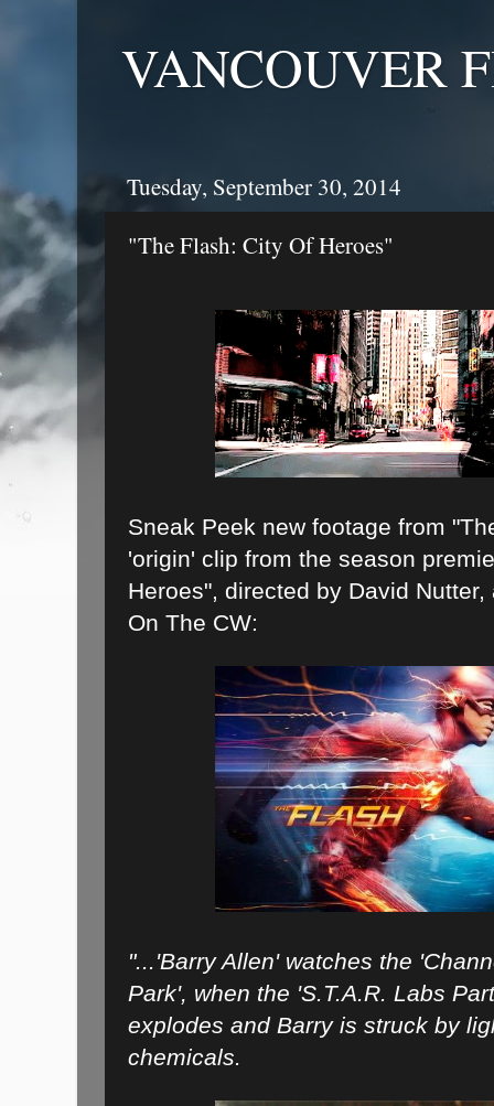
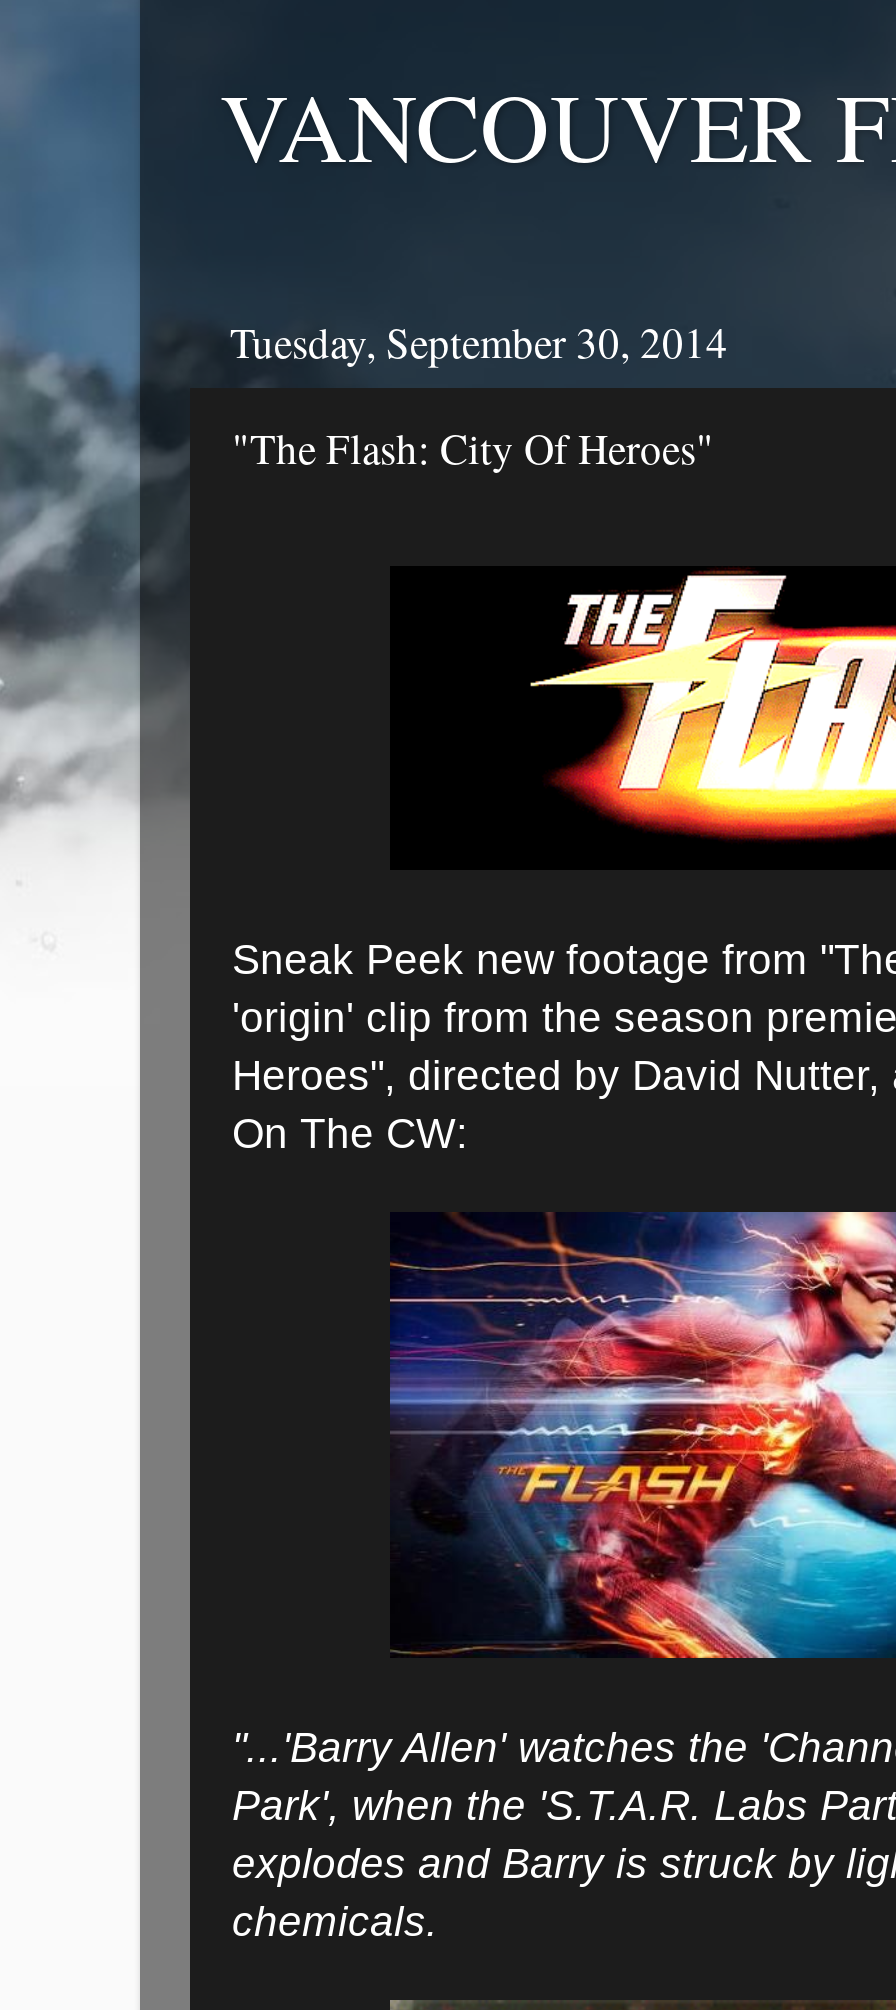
- [image]
+ [image]
